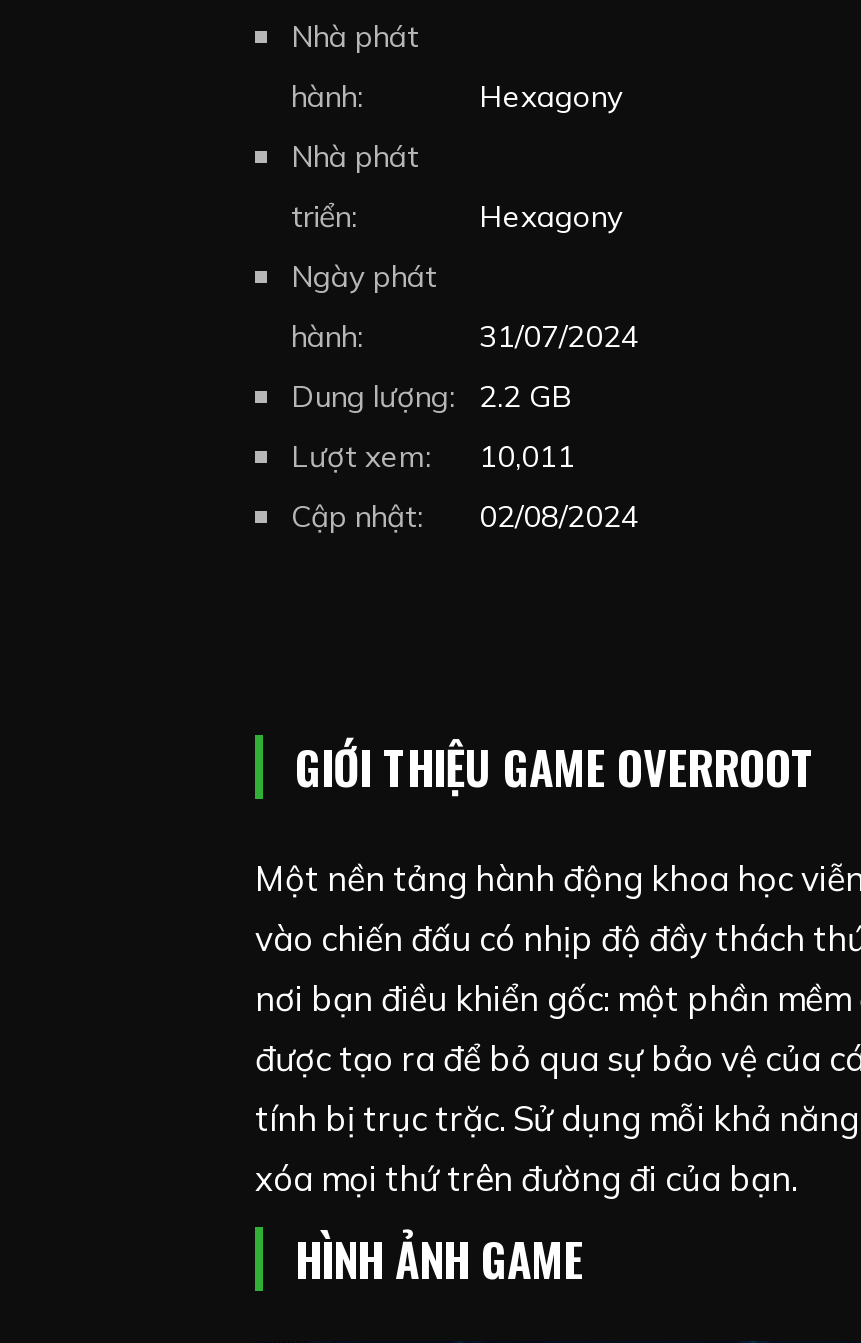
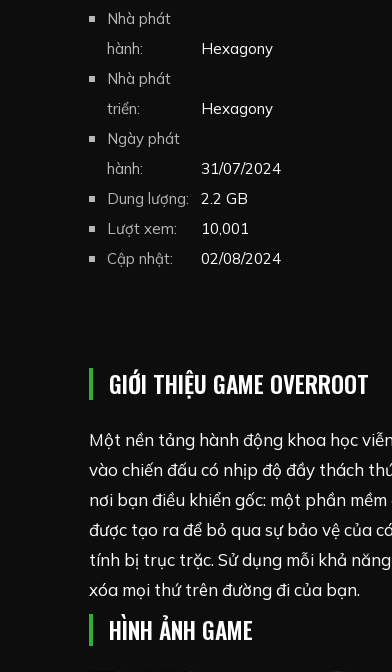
- Lượt xem: 10,011
+ Lượt xem: 10,001
